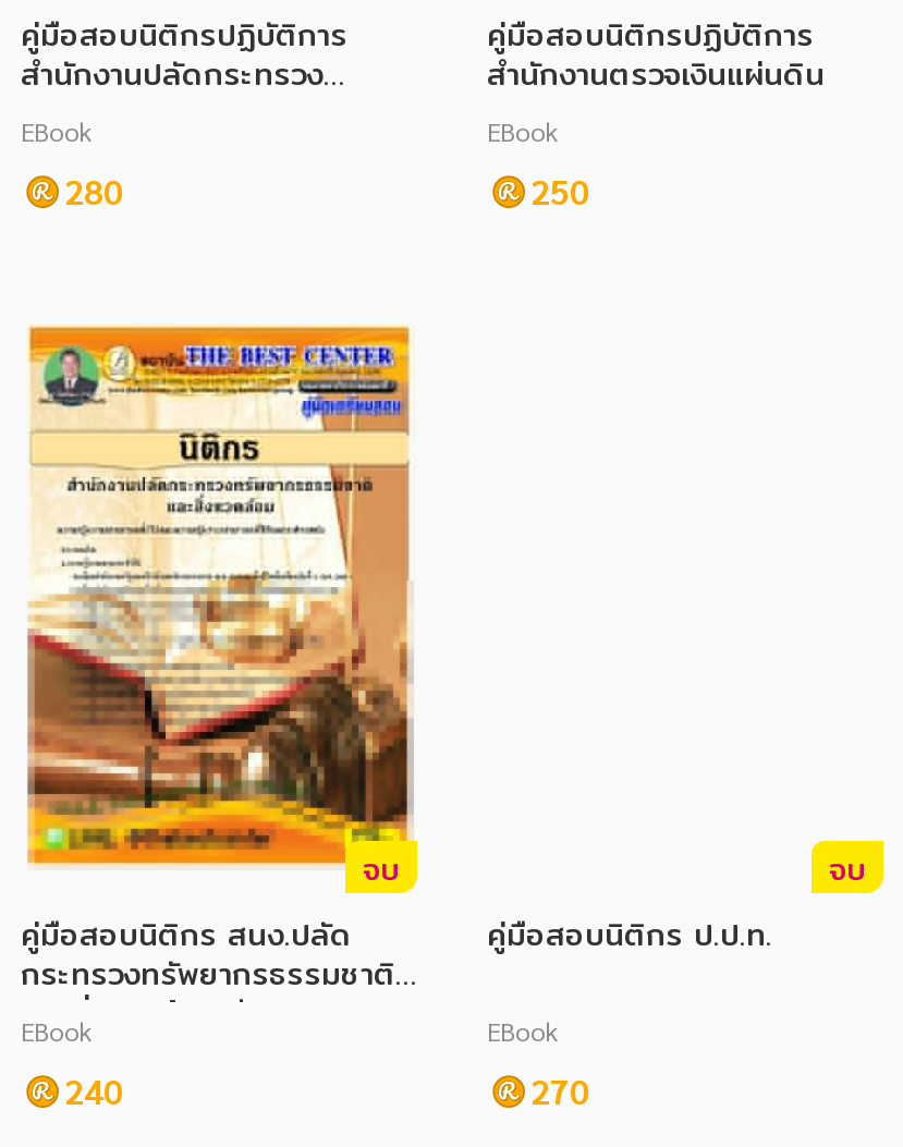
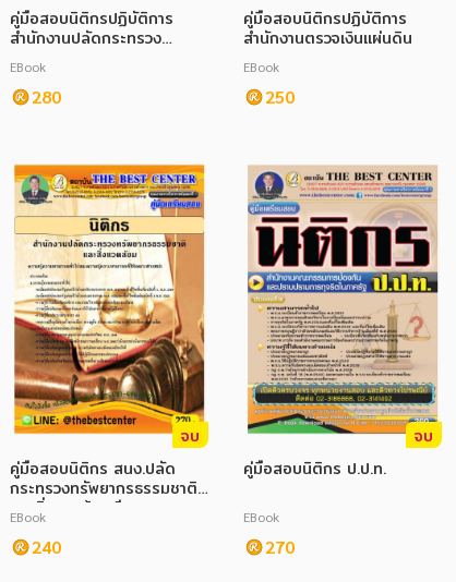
+ [image]
